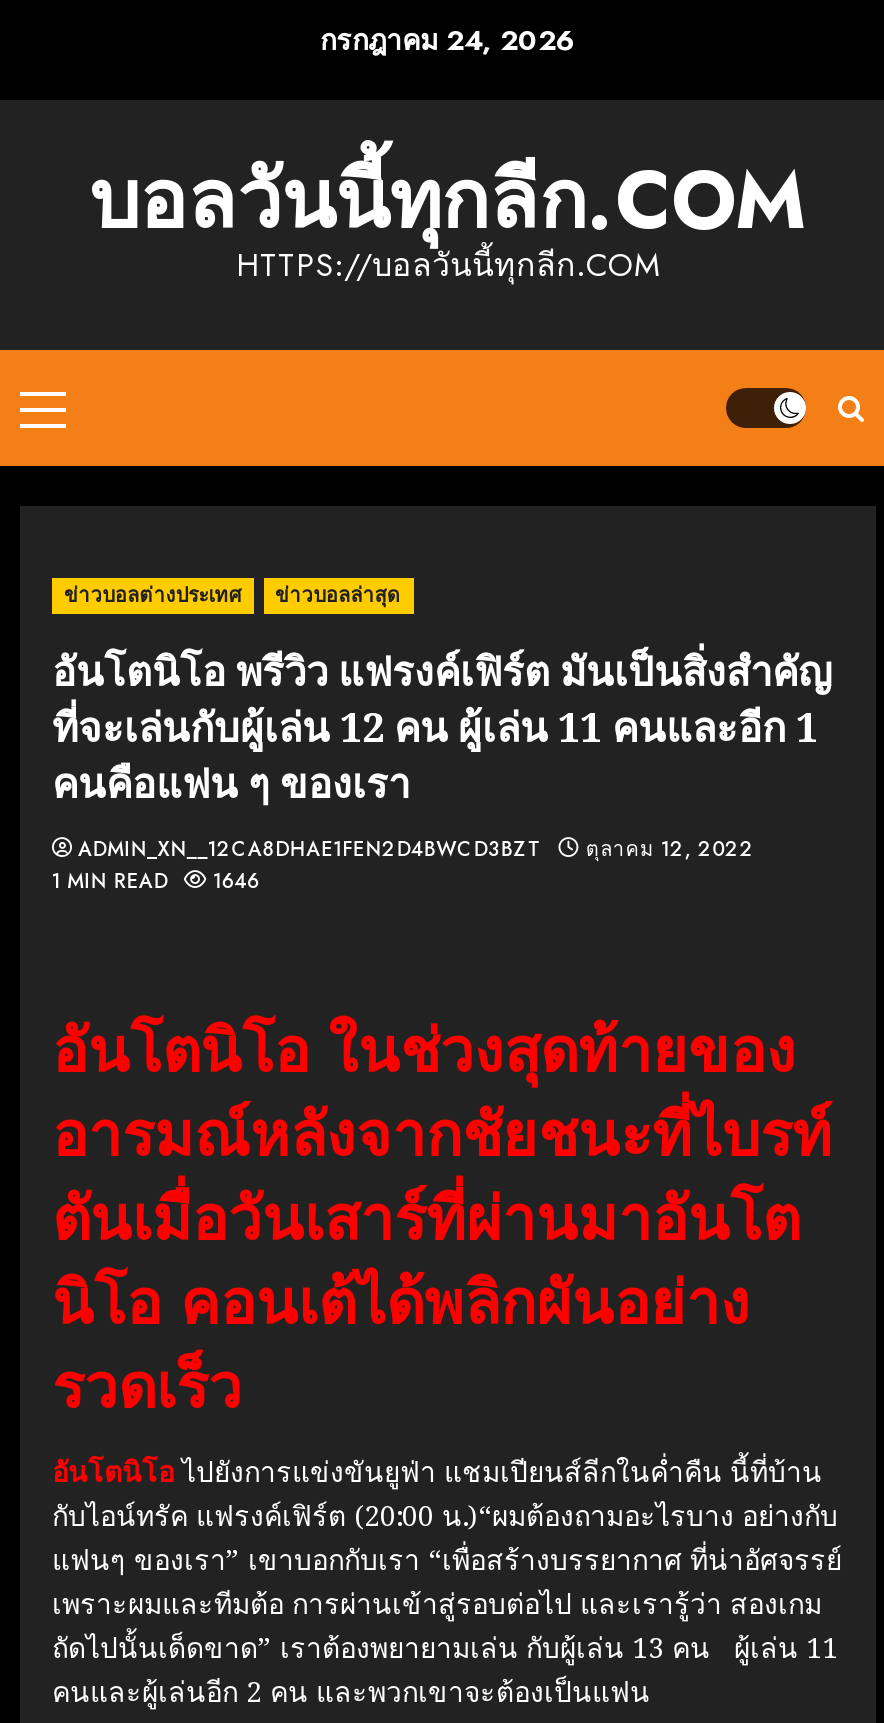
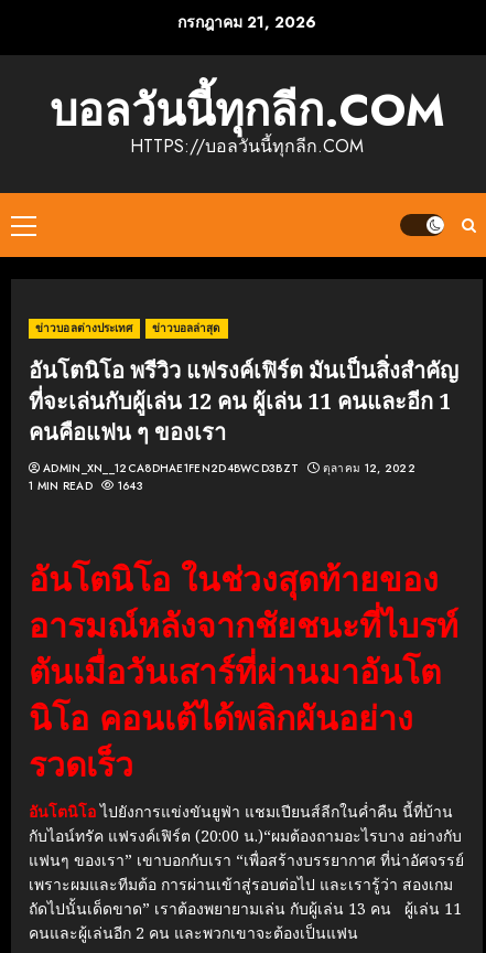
- กรกฎาคม 24, 2026
+ กรกฎาคม 21, 2026

- 1 MIN READ 1646
+ 1 MIN READ 1643
